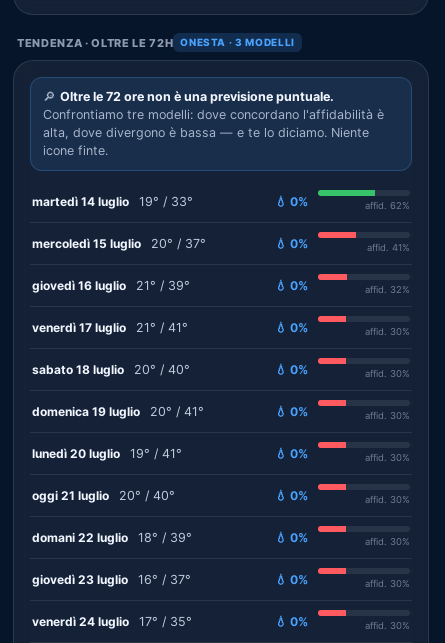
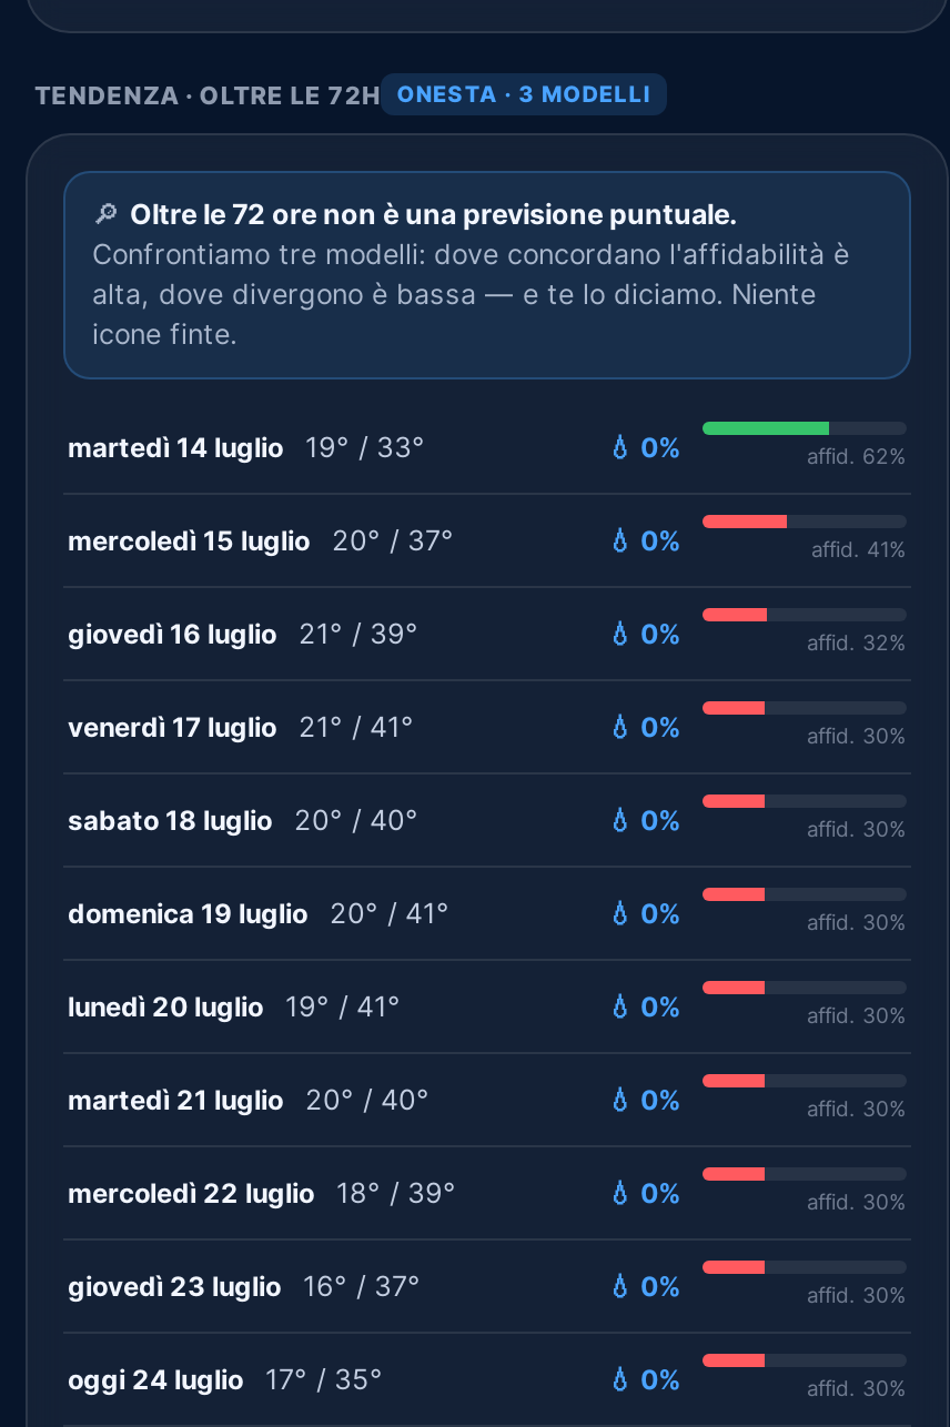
- oggi 21 luglio
+ martedì 21 luglio

- domani 22 luglio
+ mercoledì 22 luglio

- venerdì 24 luglio
+ oggi 24 luglio
